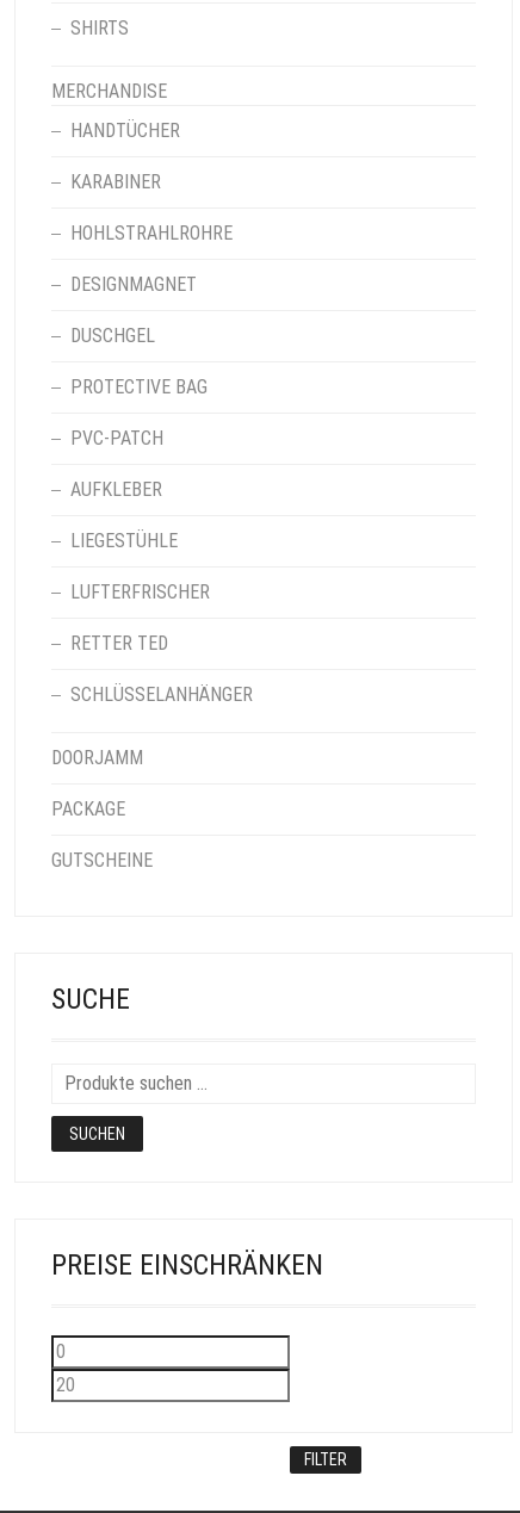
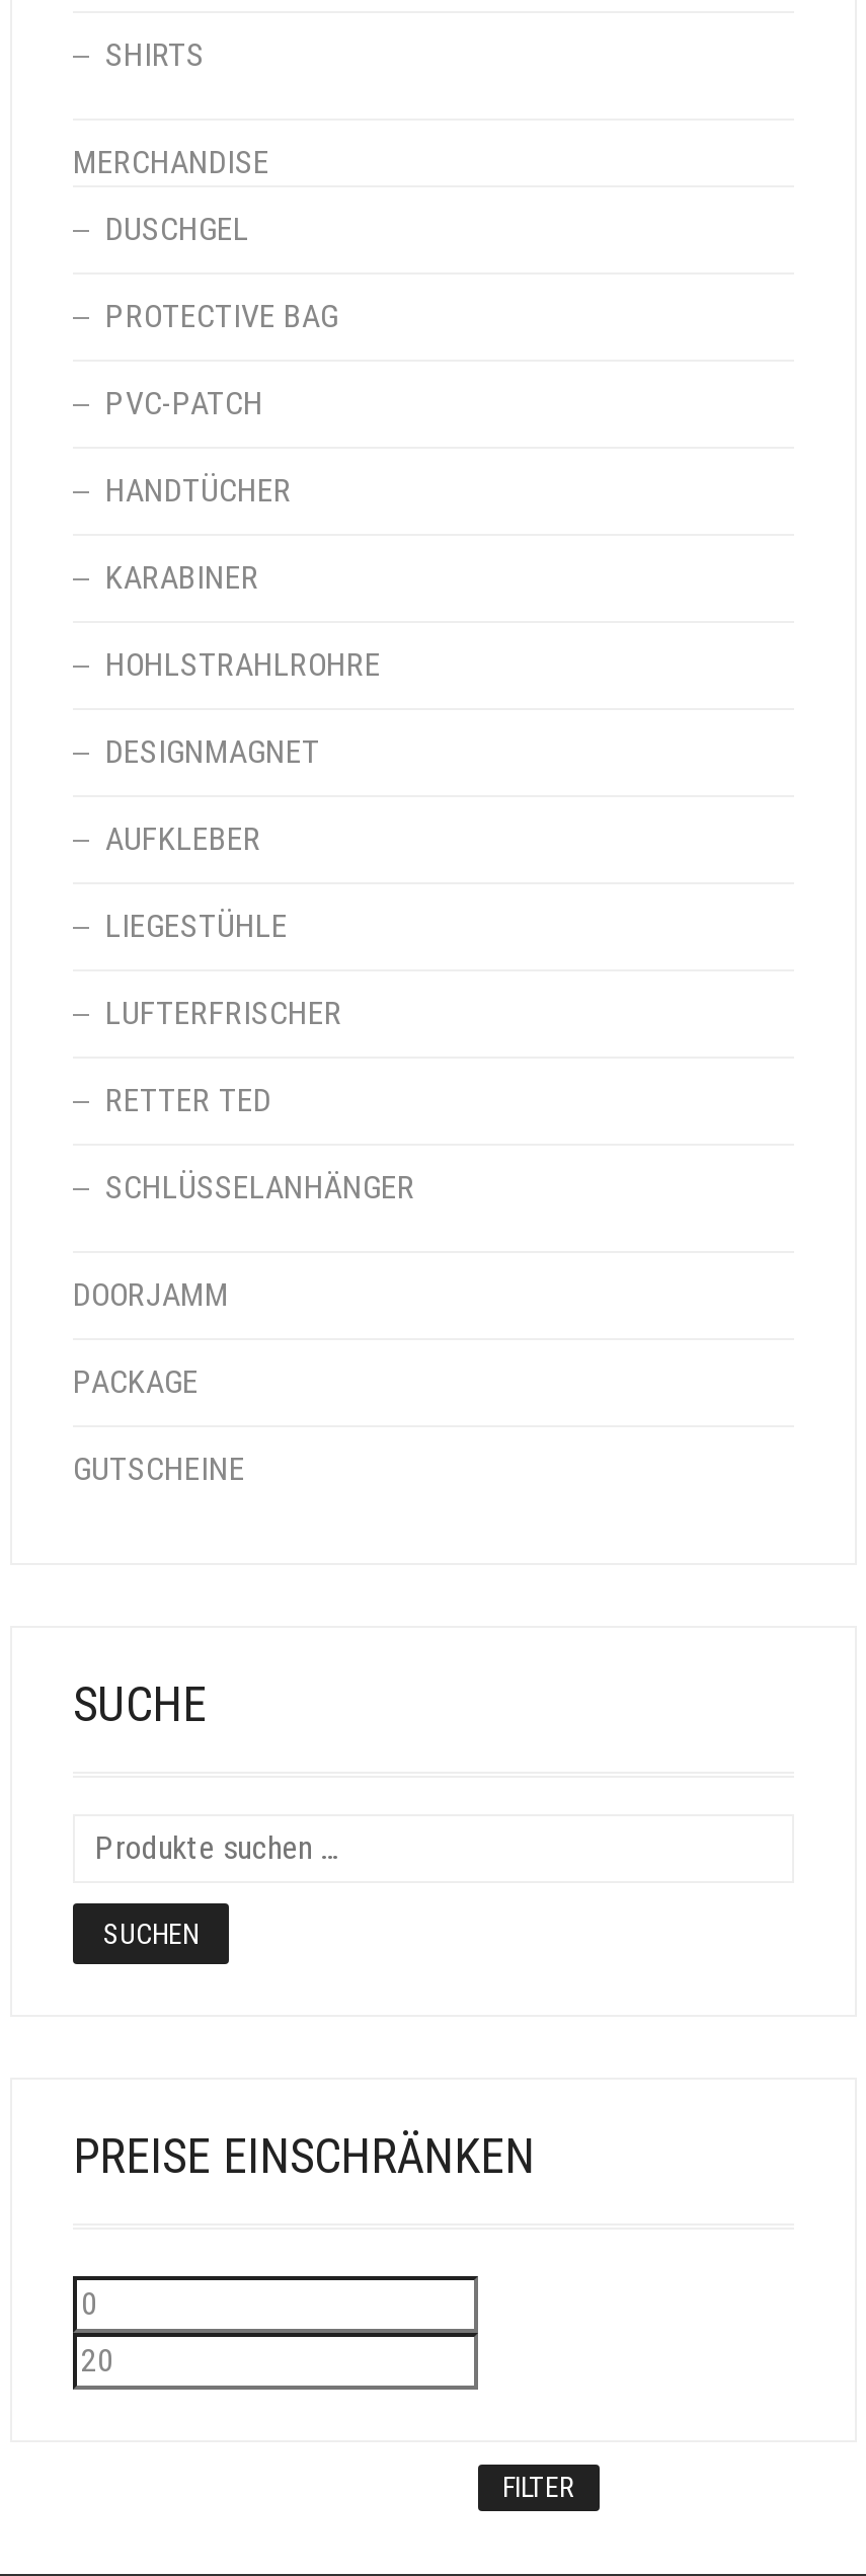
moved down: HANDTÜCHER | KARABINER | HOHLSTRAHLROHRE | DESIGNMAGNET

moved up: DUSCHGEL | PROTECTIVE BAG | PVC-PATCH
